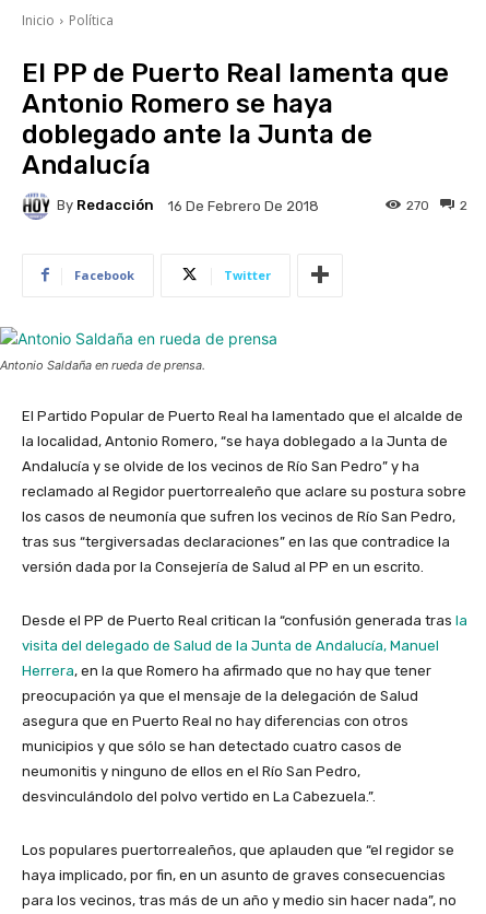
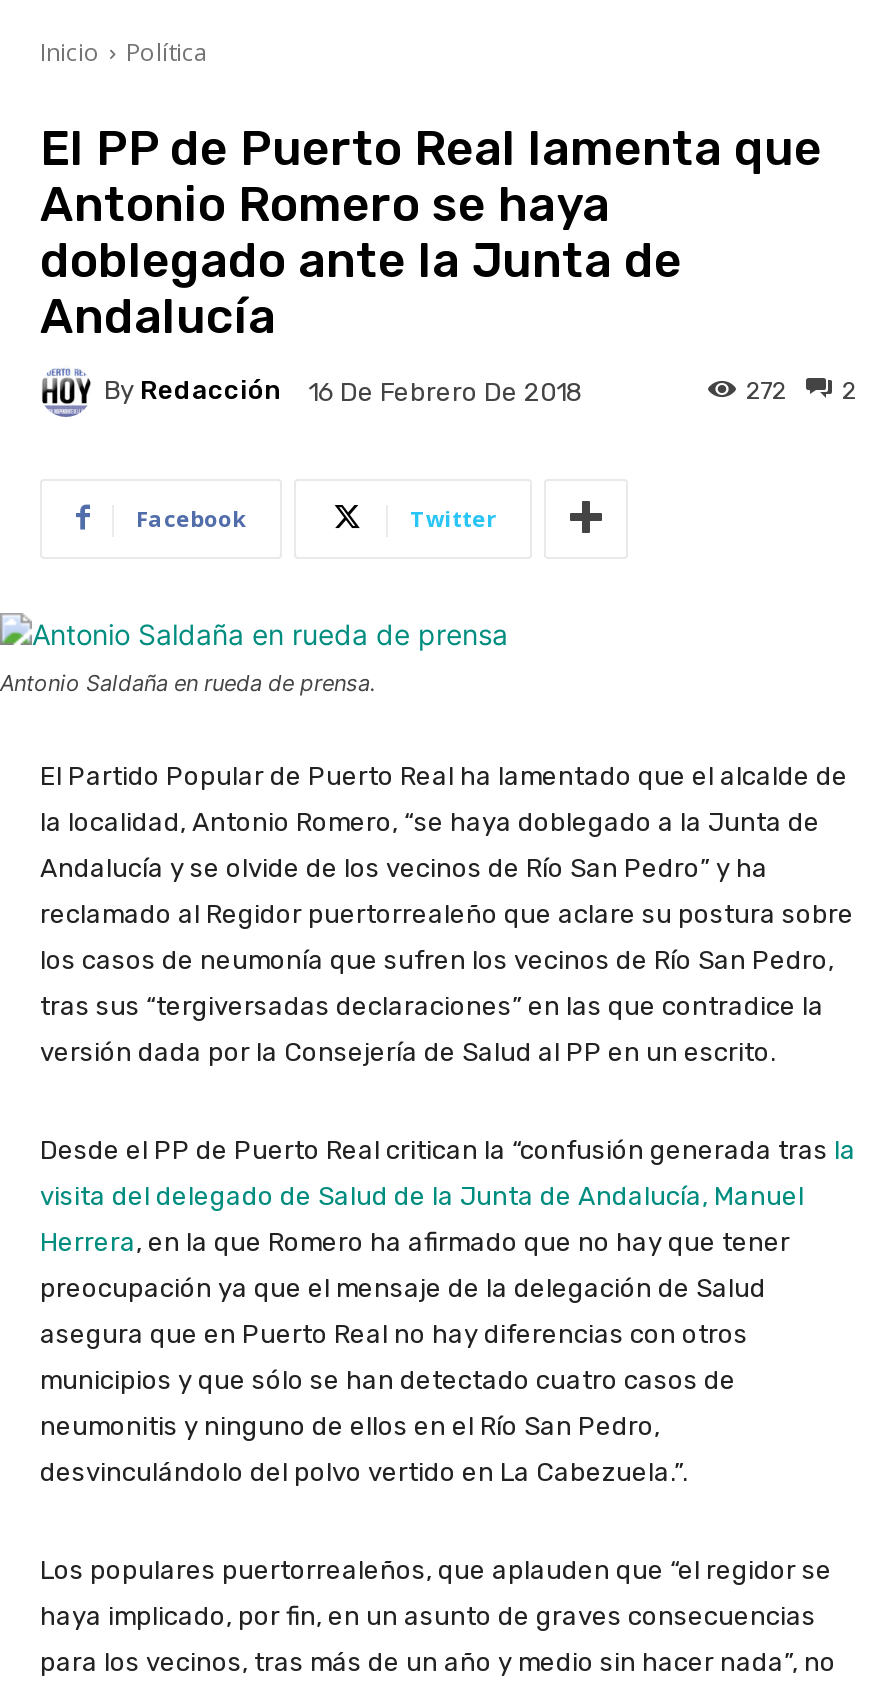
- 270 2
+ 272 2
